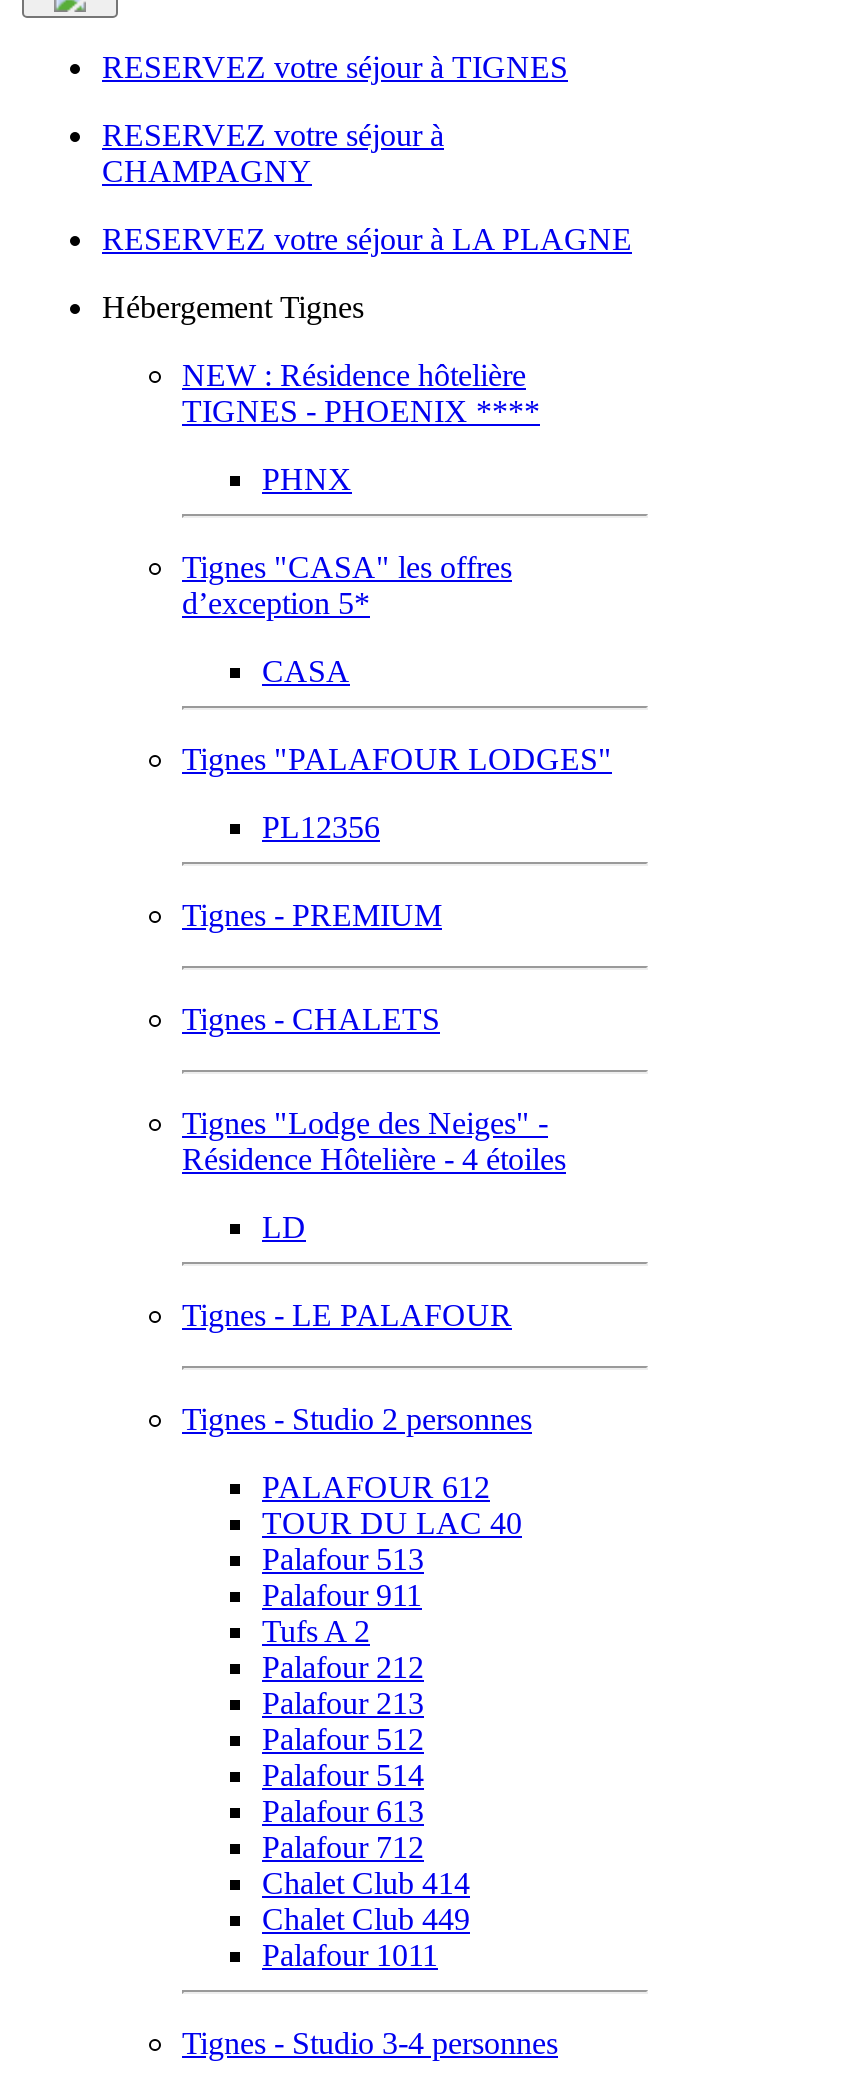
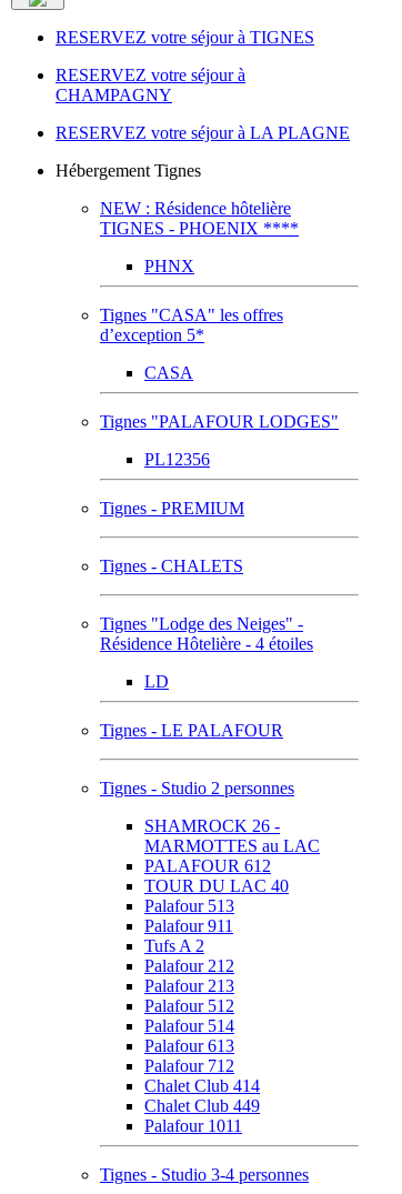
+ SHAMROCK 26 -
+ MARMOTTES au LAC
